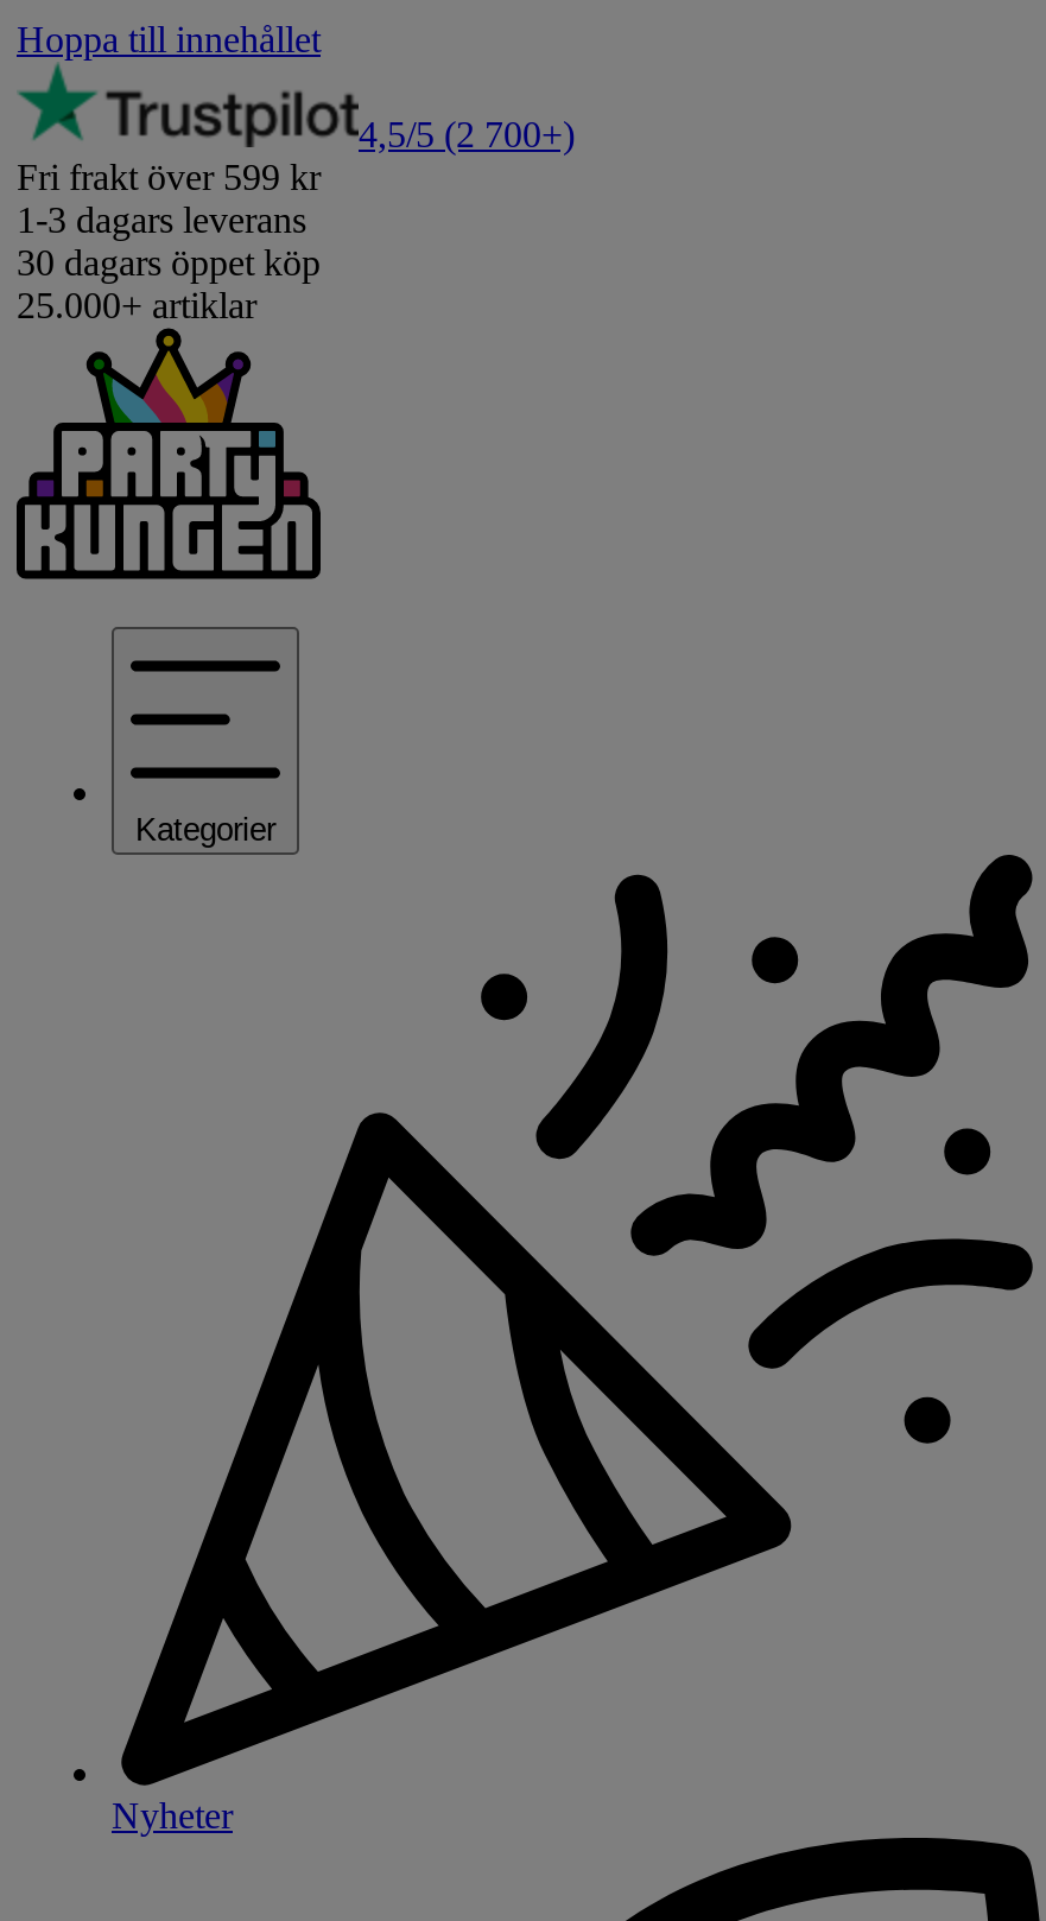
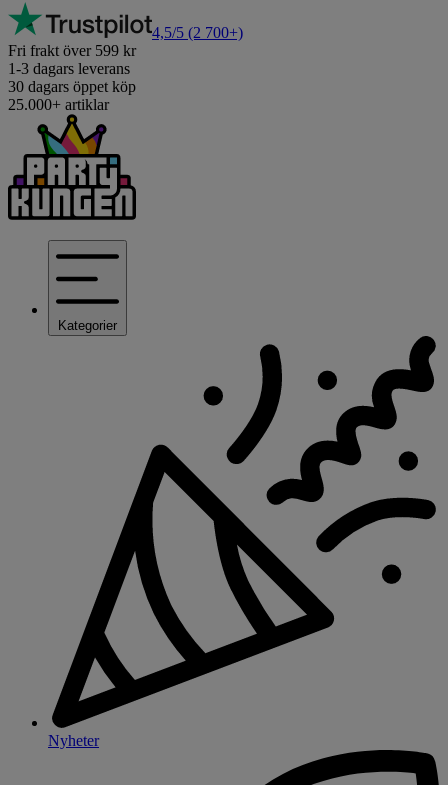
- Hoppa till innehållet
